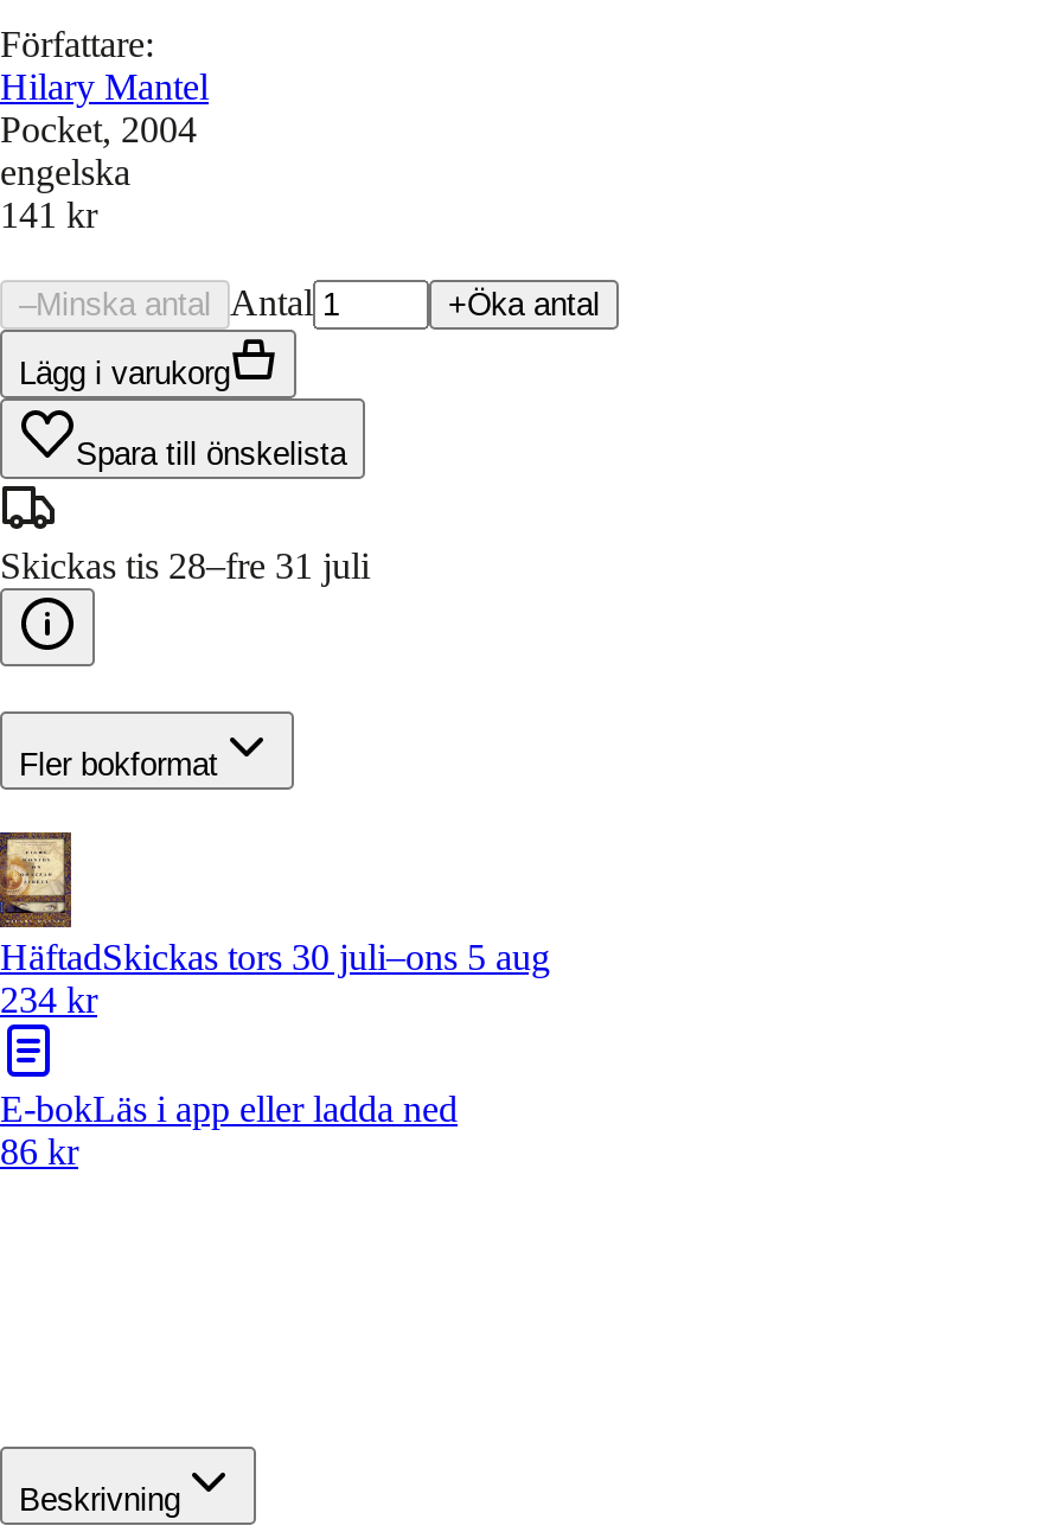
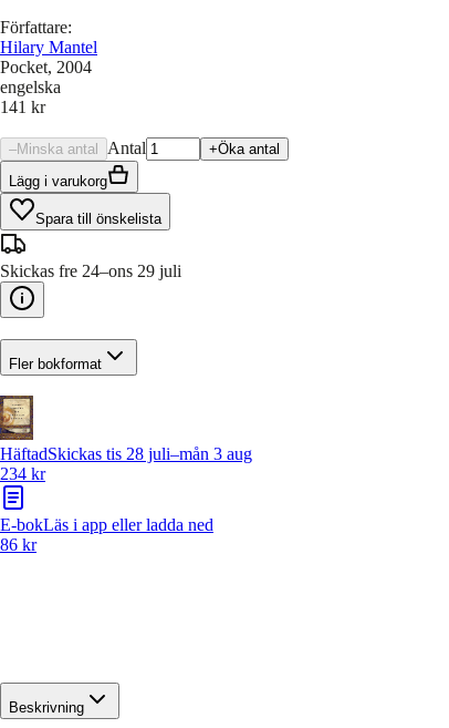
- Skickas tis 28–fre 31 juli
+ Skickas fre 24–ons 29 juli

- HäftadSkickas tors 30 juli–ons 5 aug
+ HäftadSkickas tis 28 juli–mån 3 aug
